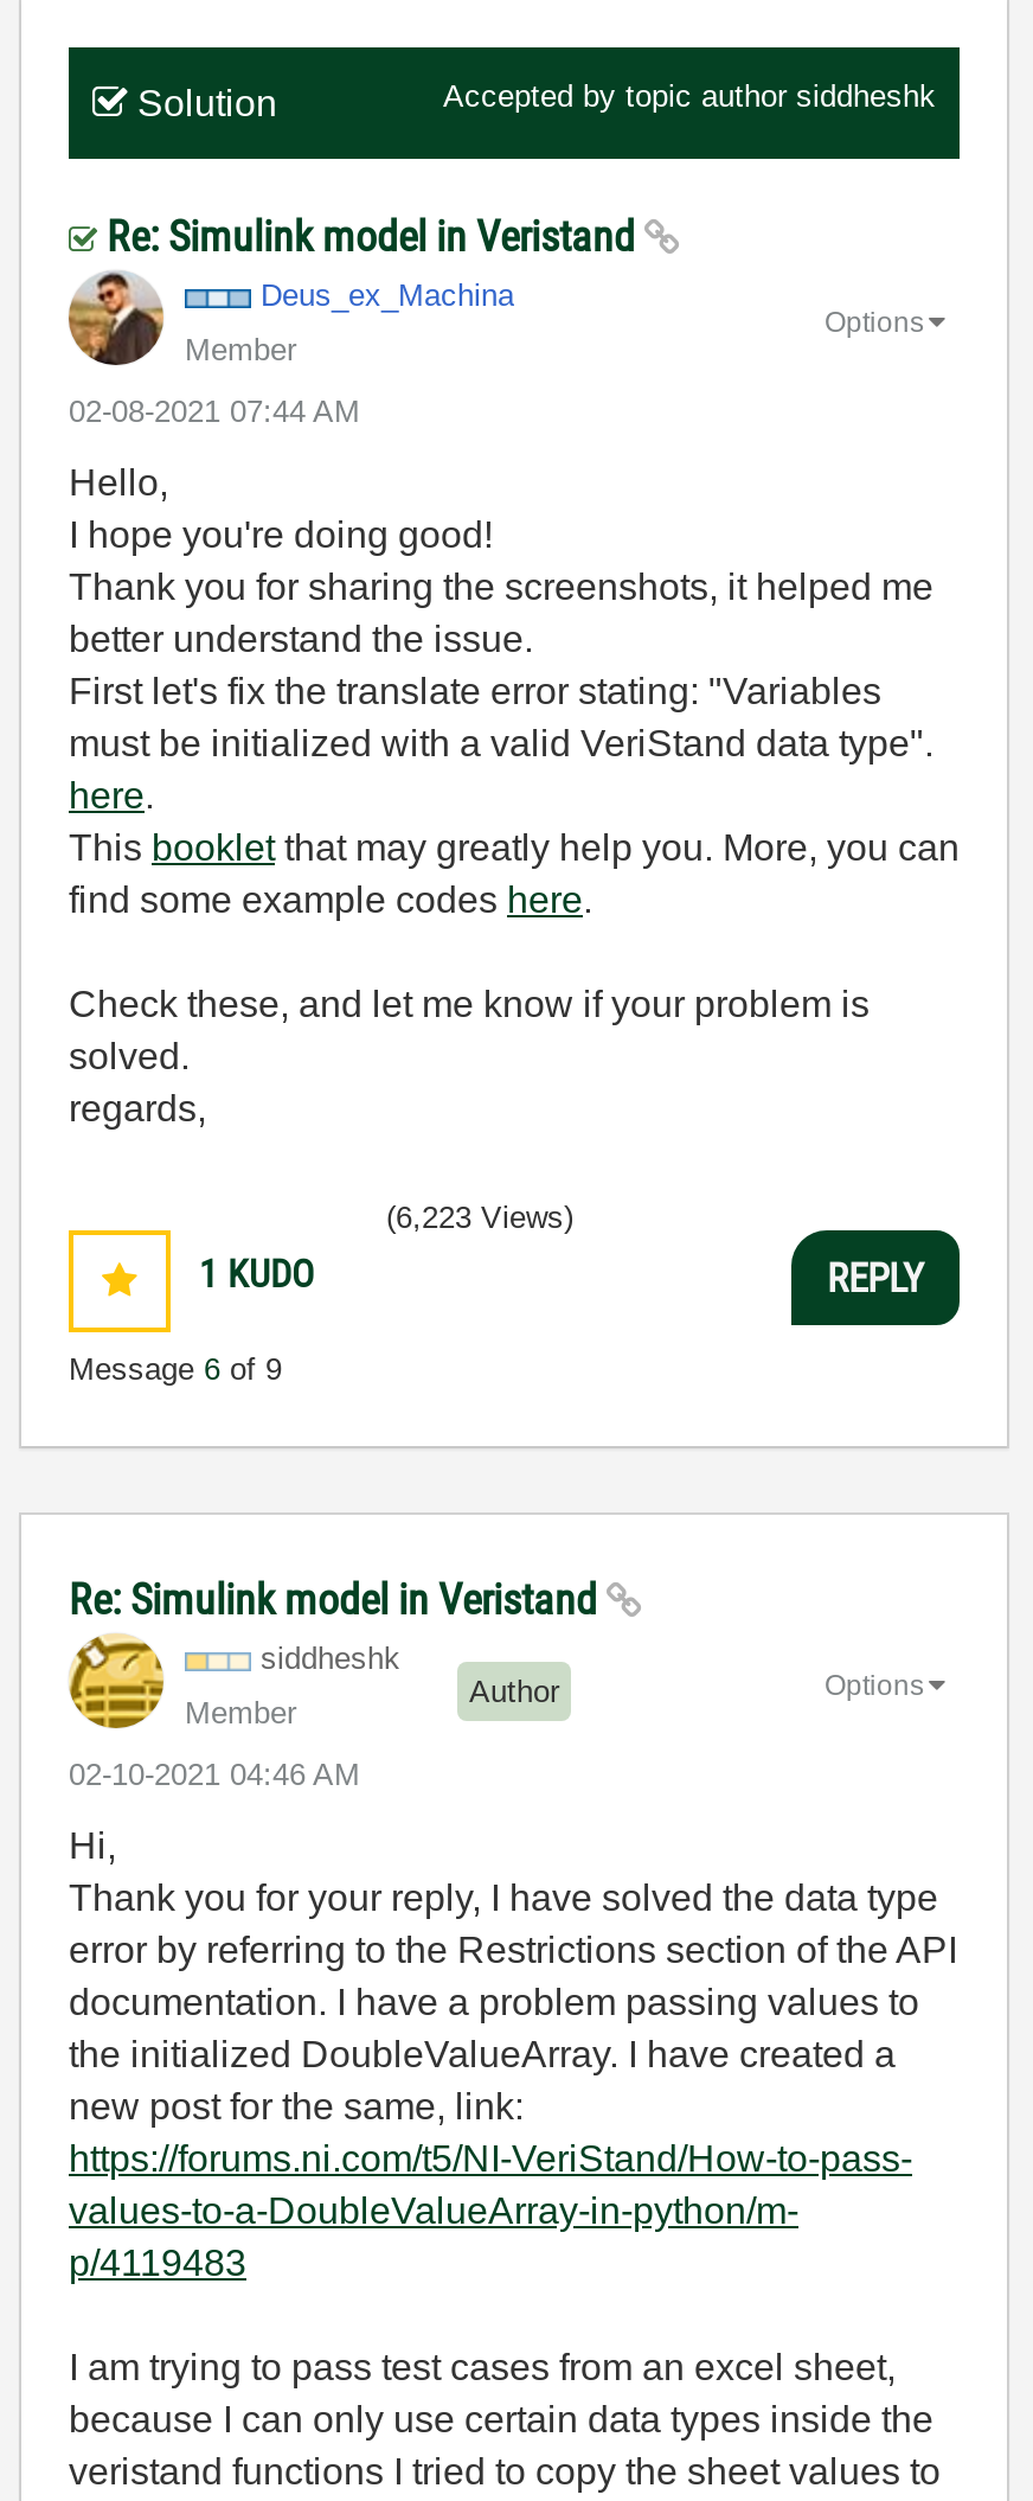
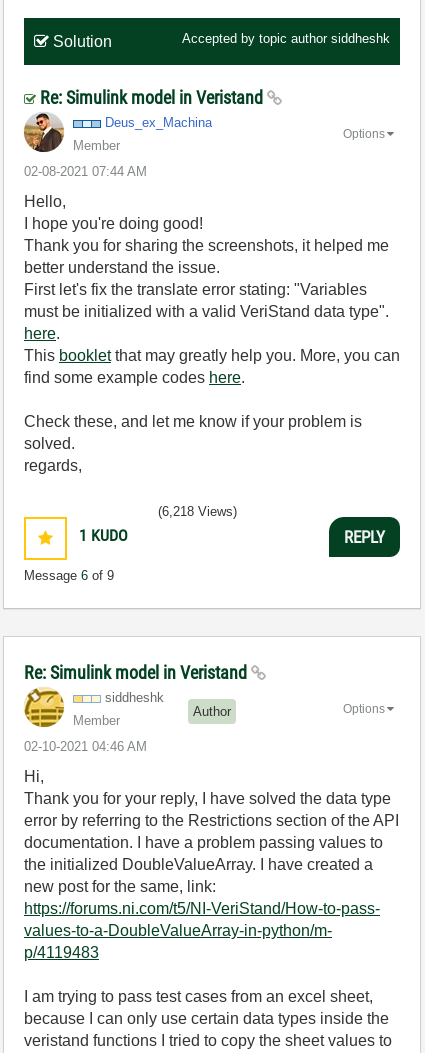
- (6,223 Views)
+ (6,218 Views)
